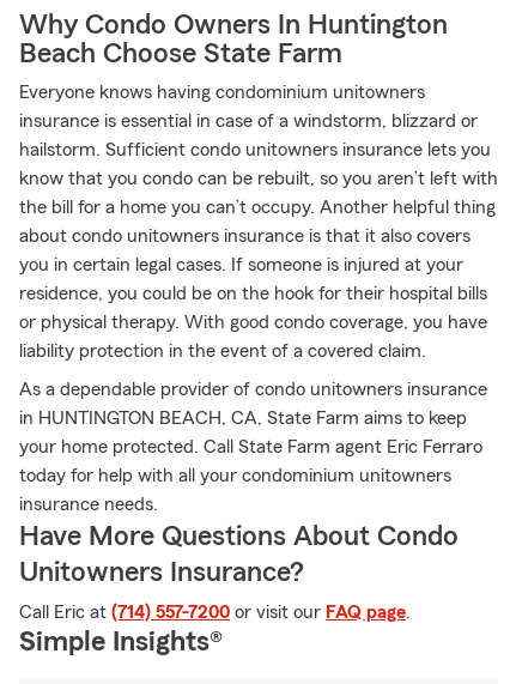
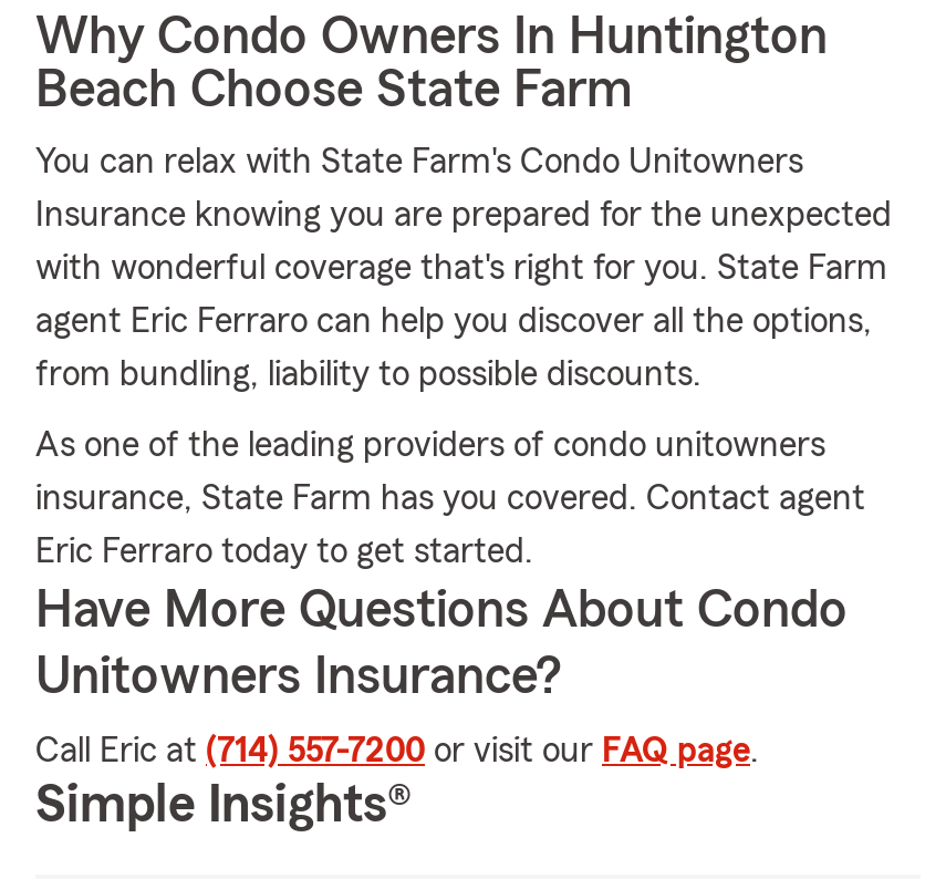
- Everyone knows having condominium unitowners
- insurance is essential in case of a windstorm, blizzard or
- hailstorm. Sufficient condo unitowners insurance lets you
- know that you condo can be rebuilt, so you aren’t left with
- the bill for a home you can’t occupy. Another helpful thing
- about condo unitowners insurance is that it also covers
- you in certain legal cases. If someone is injured at your
- residence, you could be on the hook for their hospital bills
- or physical therapy. With good condo coverage, you have
- liability protection in the event of a covered claim.
- As a dependable provider of condo unitowners insurance
- in HUNTINGTON BEACH, CA, State Farm aims to keep
- your home protected. Call State Farm agent Eric Ferraro
- today for help with all your condominium unitowners
- insurance needs.
+ You can relax with State Farm's Condo Unitowners
+ Insurance knowing you are prepared for the unexpected
+ with wonderful coverage that's right for you. State Farm
+ agent Eric Ferraro can help you discover all the options,
+ from bundling, liability to possible discounts.
+ As one of the leading providers of condo unitowners
+ insurance, State Farm has you covered. Contact agent
+ Eric Ferraro today to get started.
